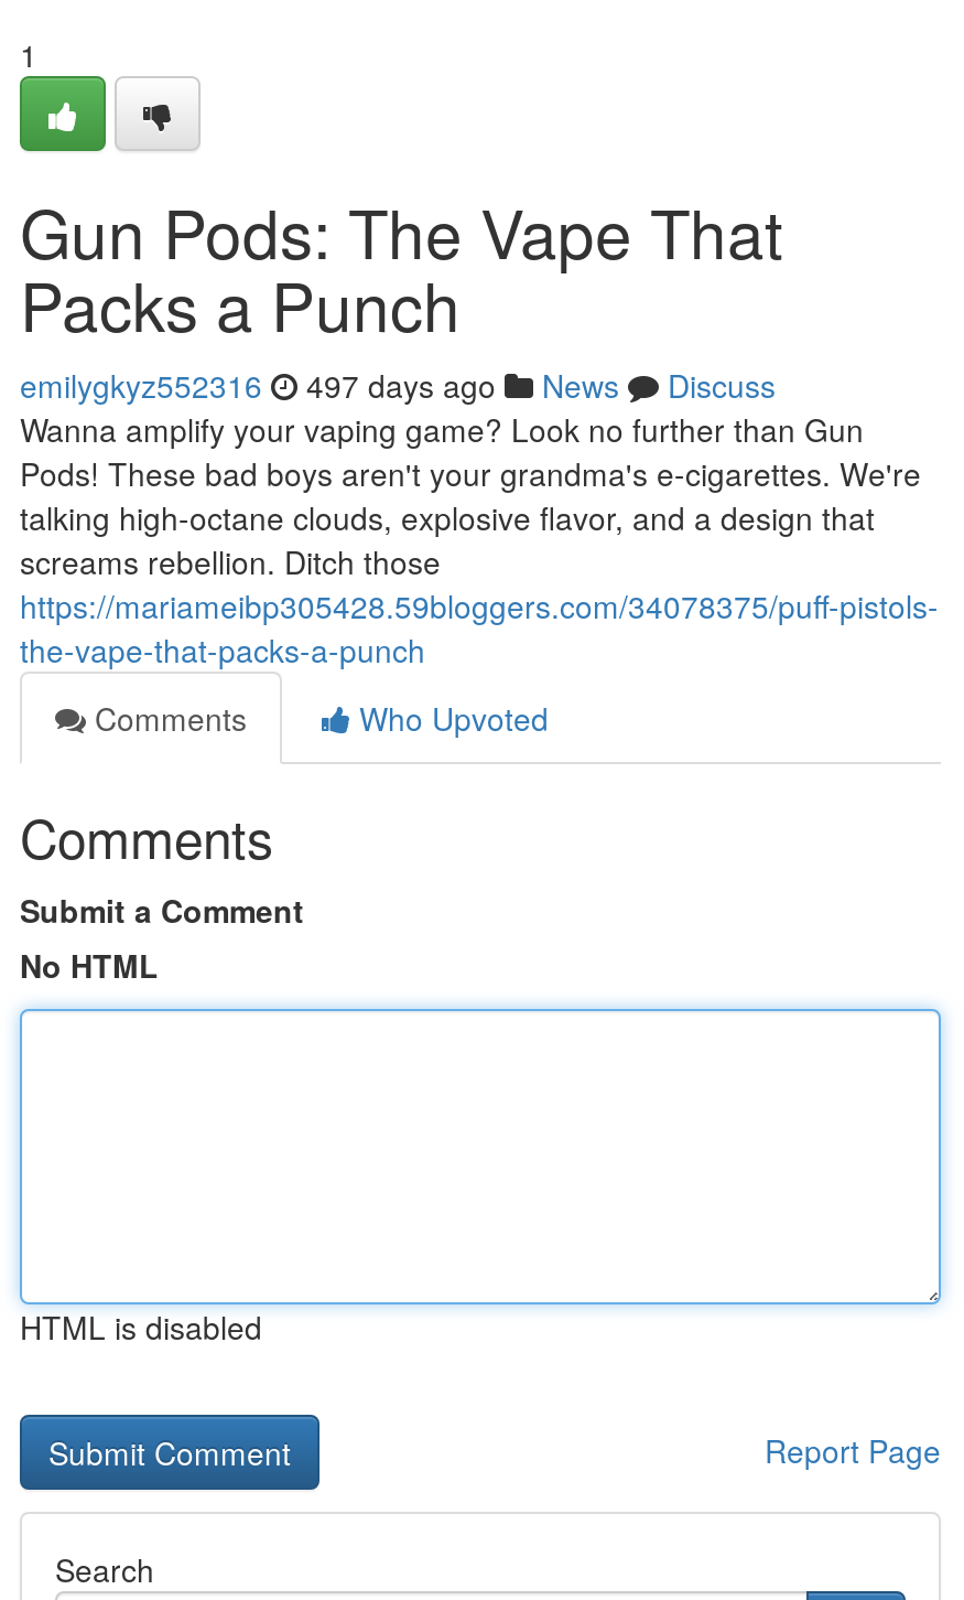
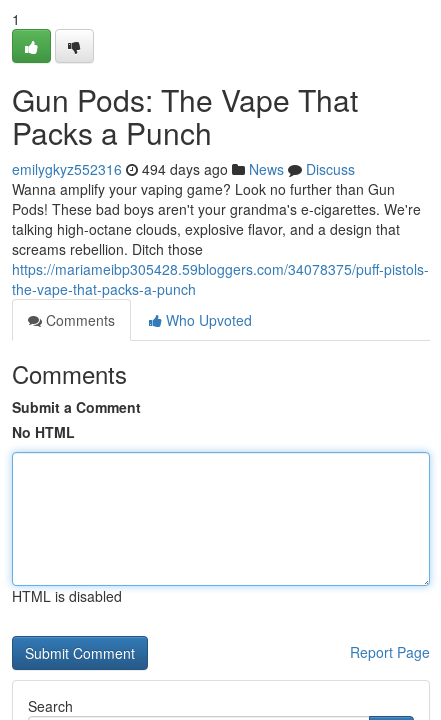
- emilygkyz552316 497 days ago News Discuss
+ emilygkyz552316 494 days ago News Discuss
